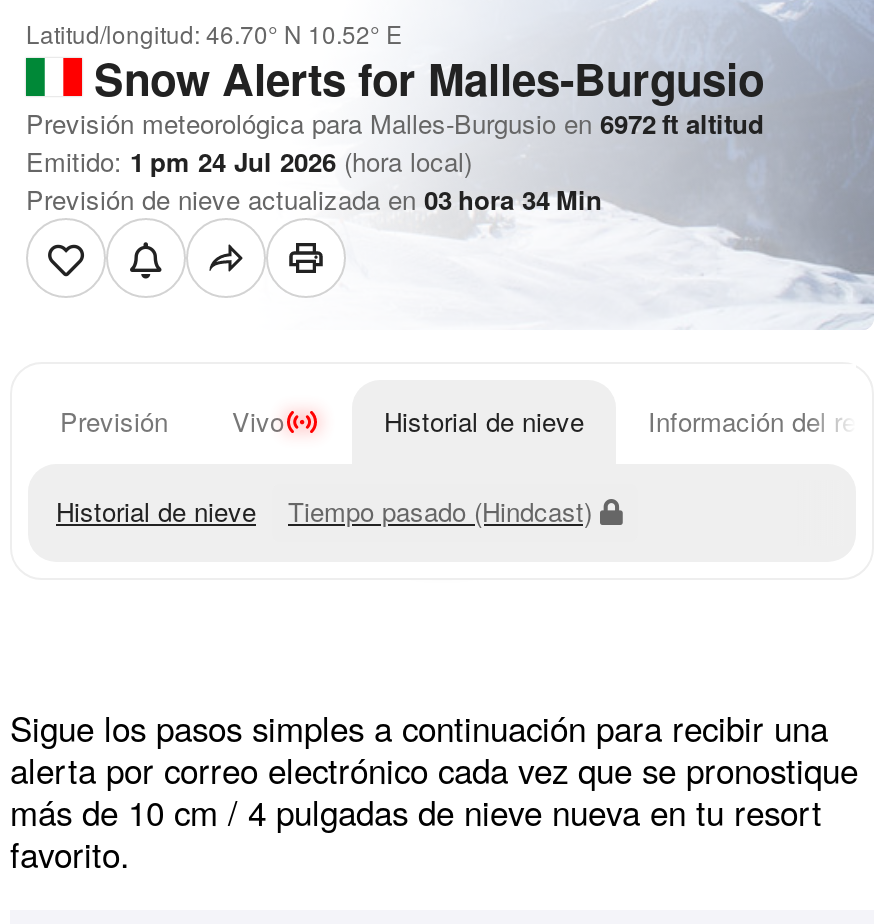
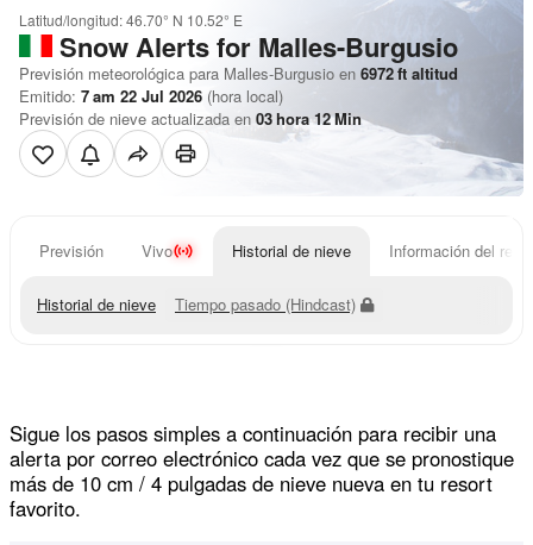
- Emitido: 1 pm 24 Jul 2026 (hora local)
+ Emitido: 7 am 22 Jul 2026 (hora local)

- Previsión de nieve actualizada en 03 hora 34 Min
+ Previsión de nieve actualizada en 03 hora 12 Min
